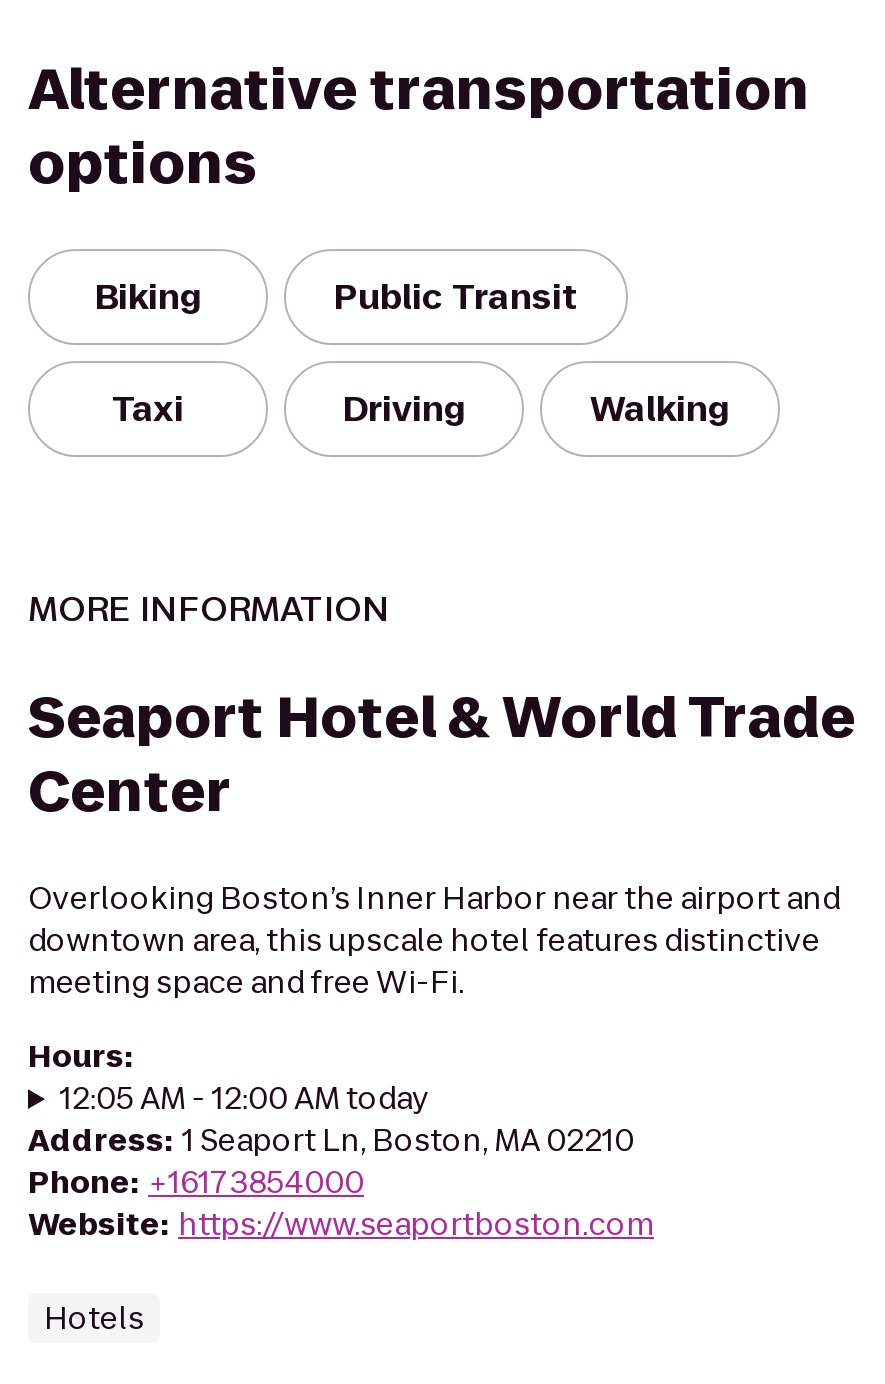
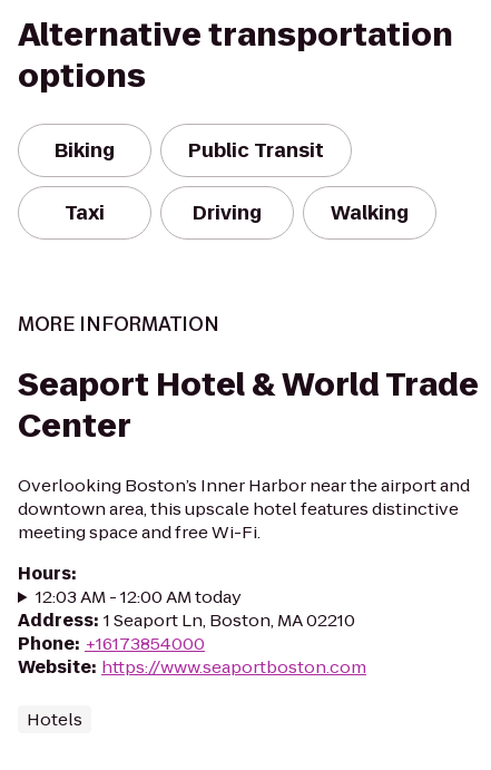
- 12:05 AM - 12:00 AM today
+ 12:03 AM - 12:00 AM today
